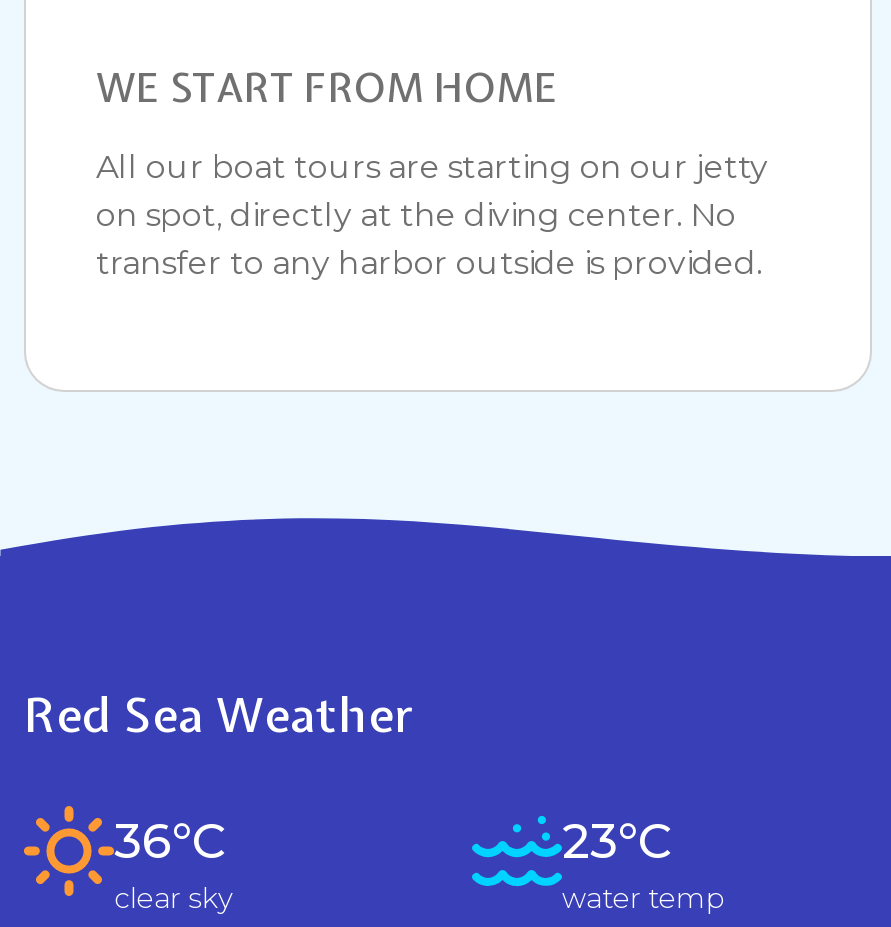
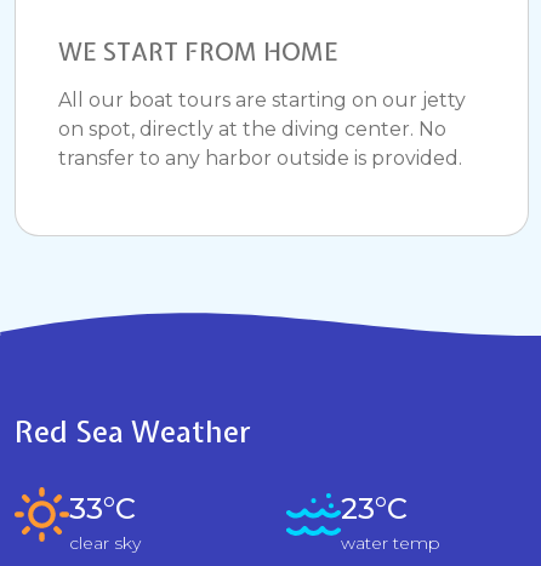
- 36°C
+ 33°C
